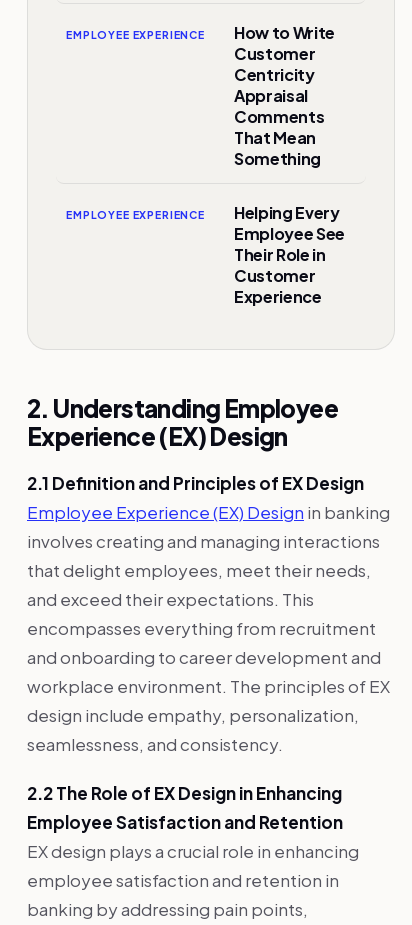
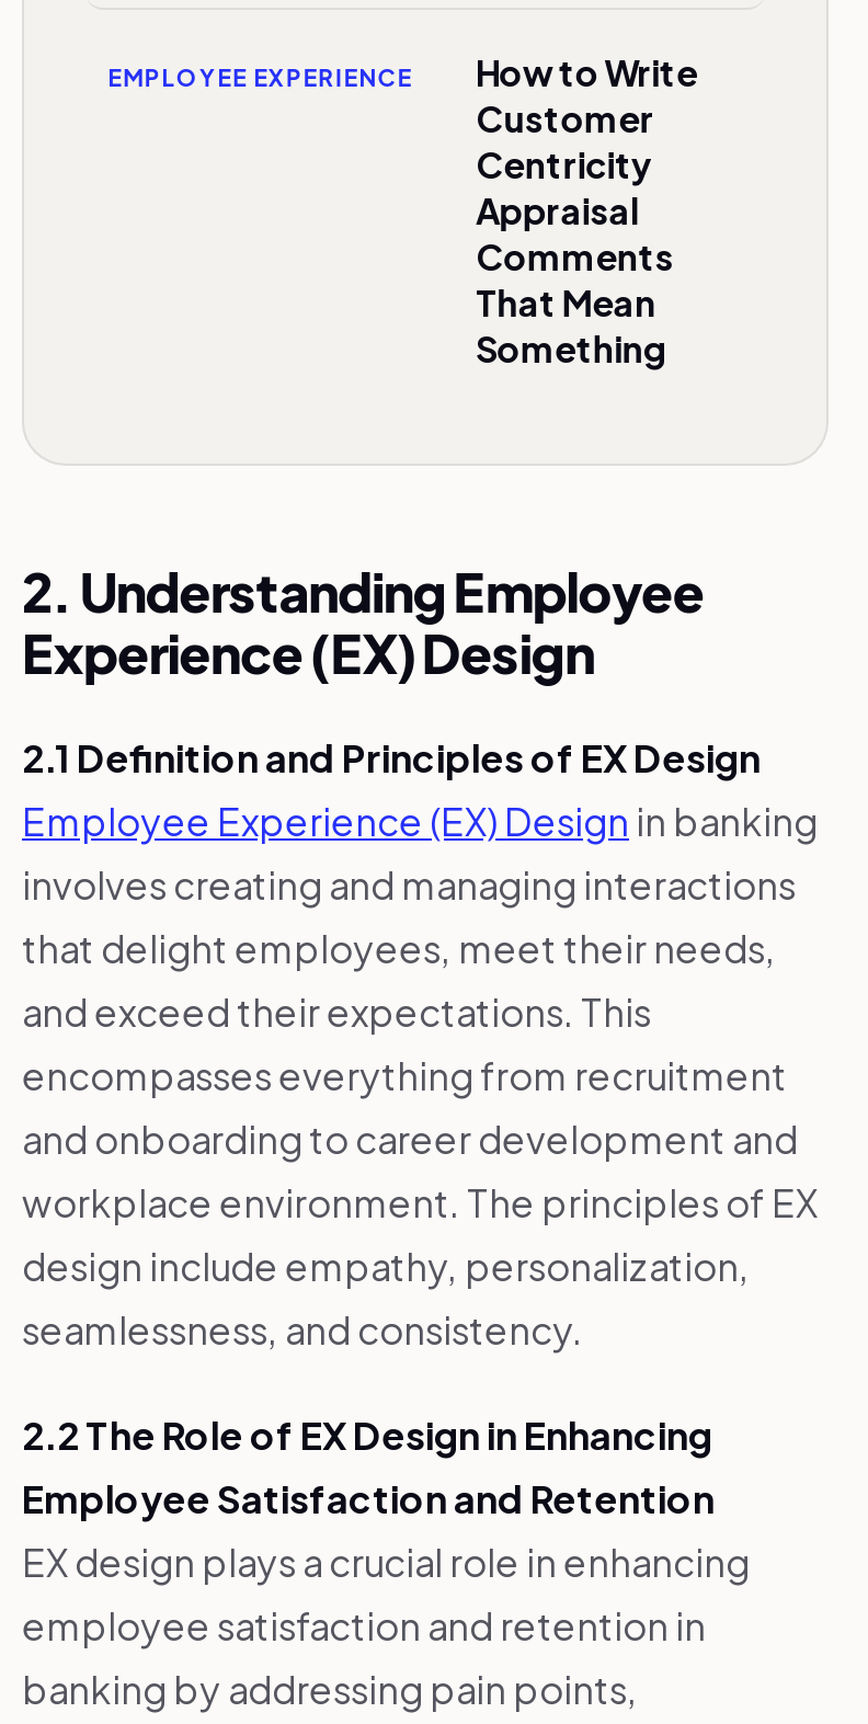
- EMPLOYEE EXPERIENCE
- Helping Every
- Employee See
- Their Role in
- Customer
- Experience
